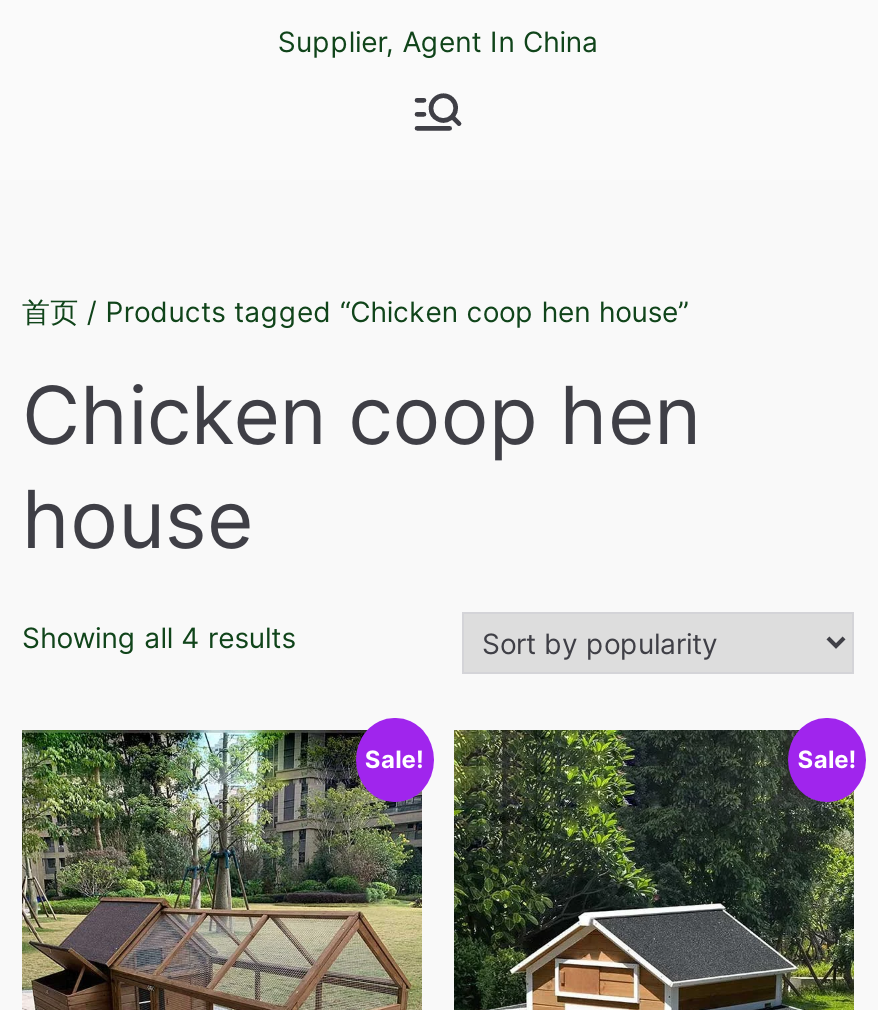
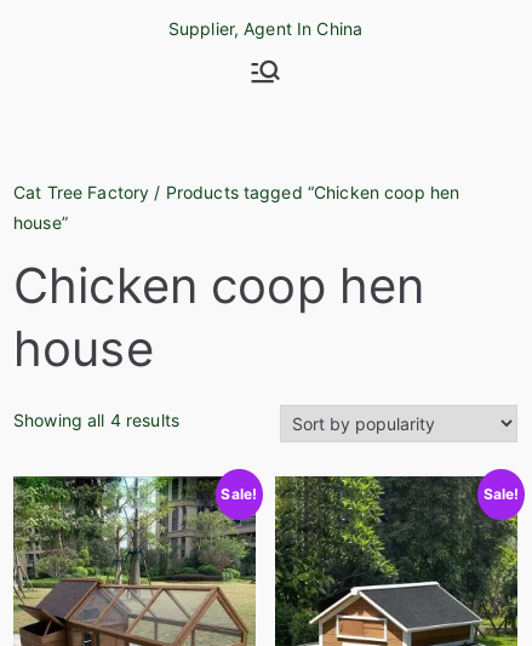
- 首页/ Products tagged “Chicken coop hen house”
+ Cat Tree Factory / Products tagged “Chicken coop hen
+ house”
